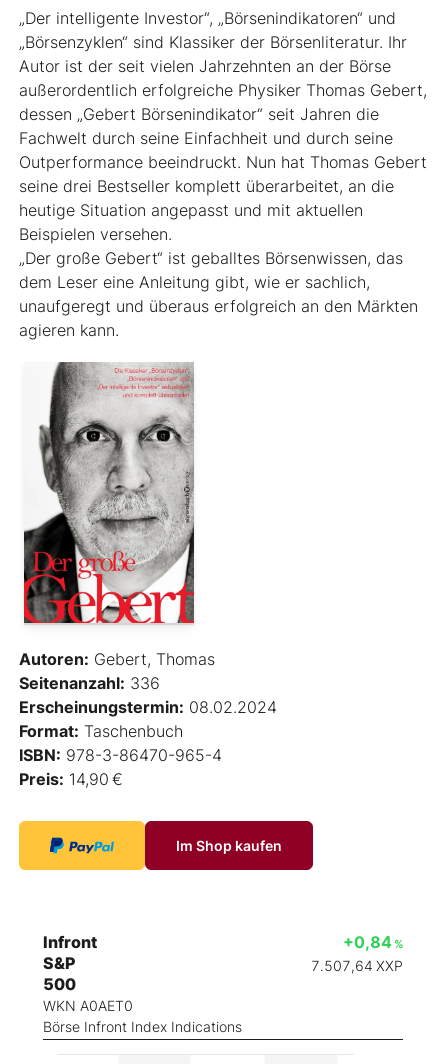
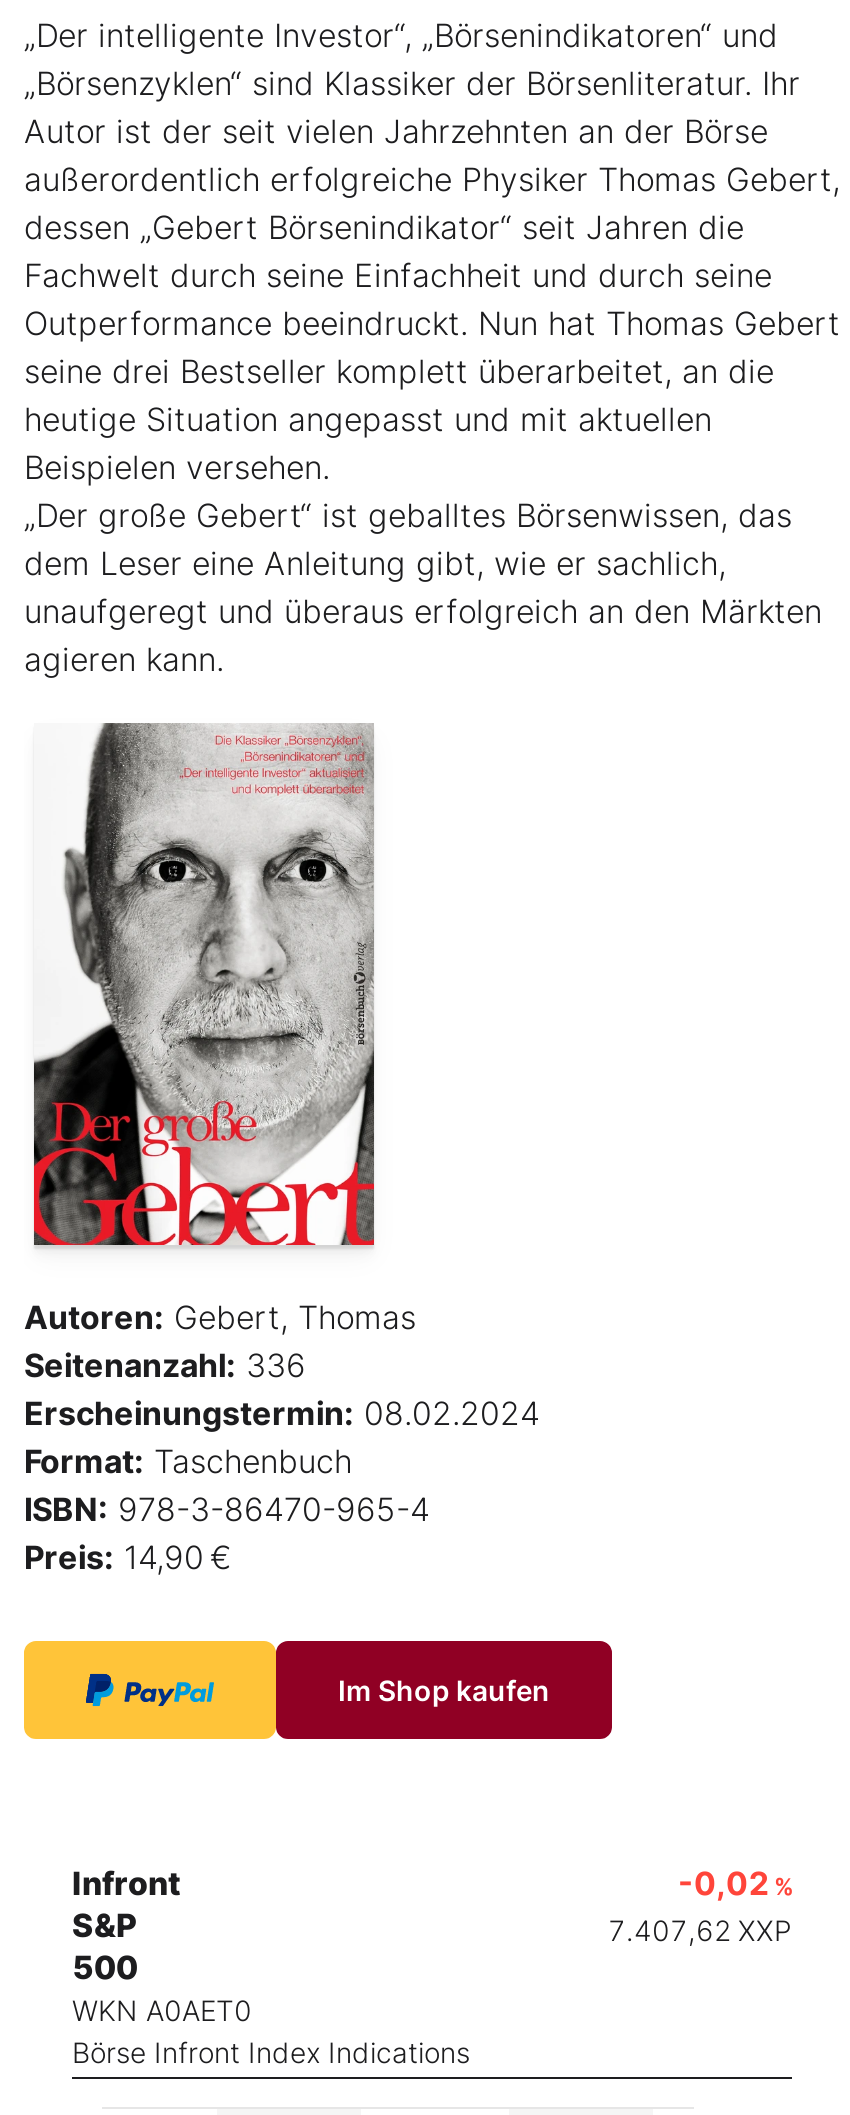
- +0,84 %
+ -0,02 %

- 7.507,64 XXP
+ 7.407,62 XXP
